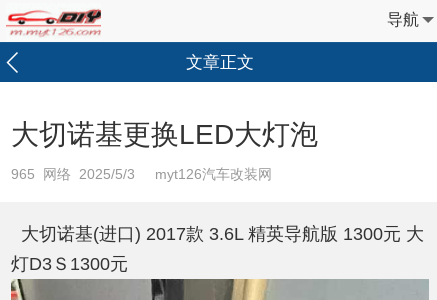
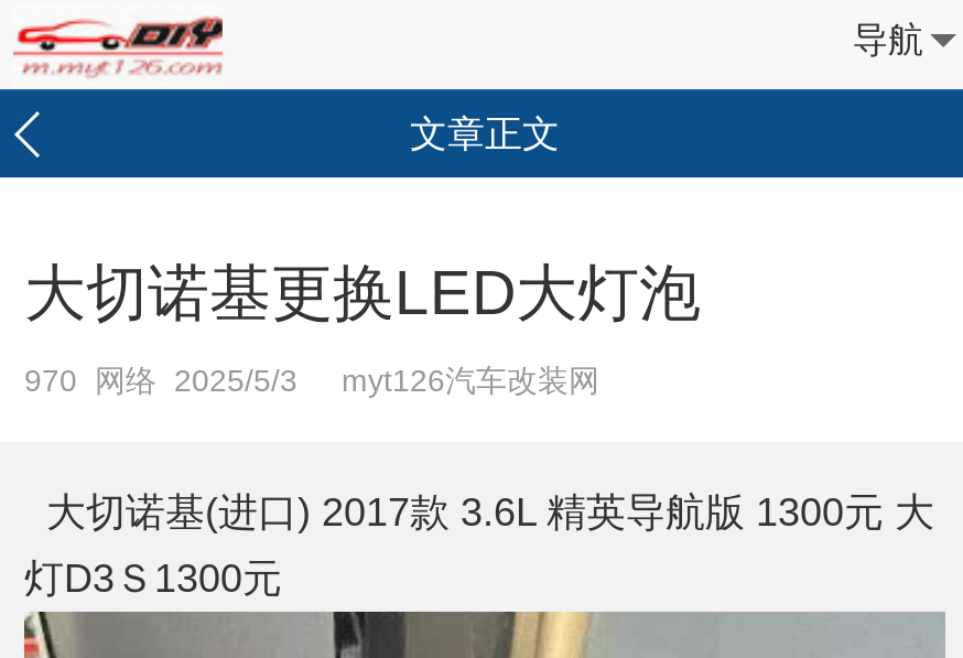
- 965网络 2025/5/3 myt126汽车改装网
+ 970网络 2025/5/3 myt126汽车改装网
